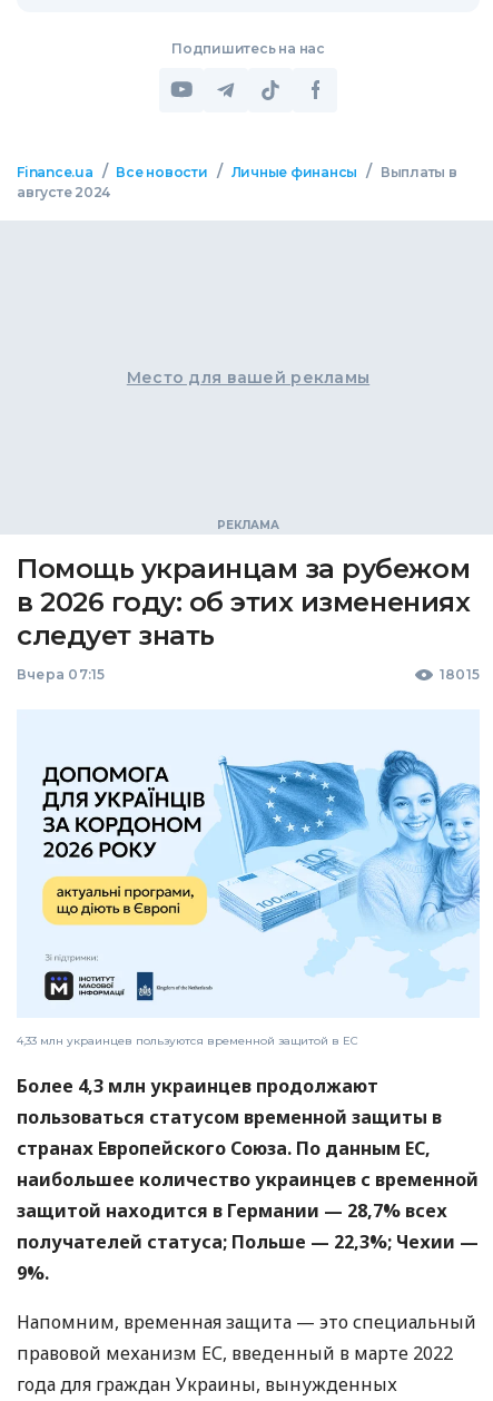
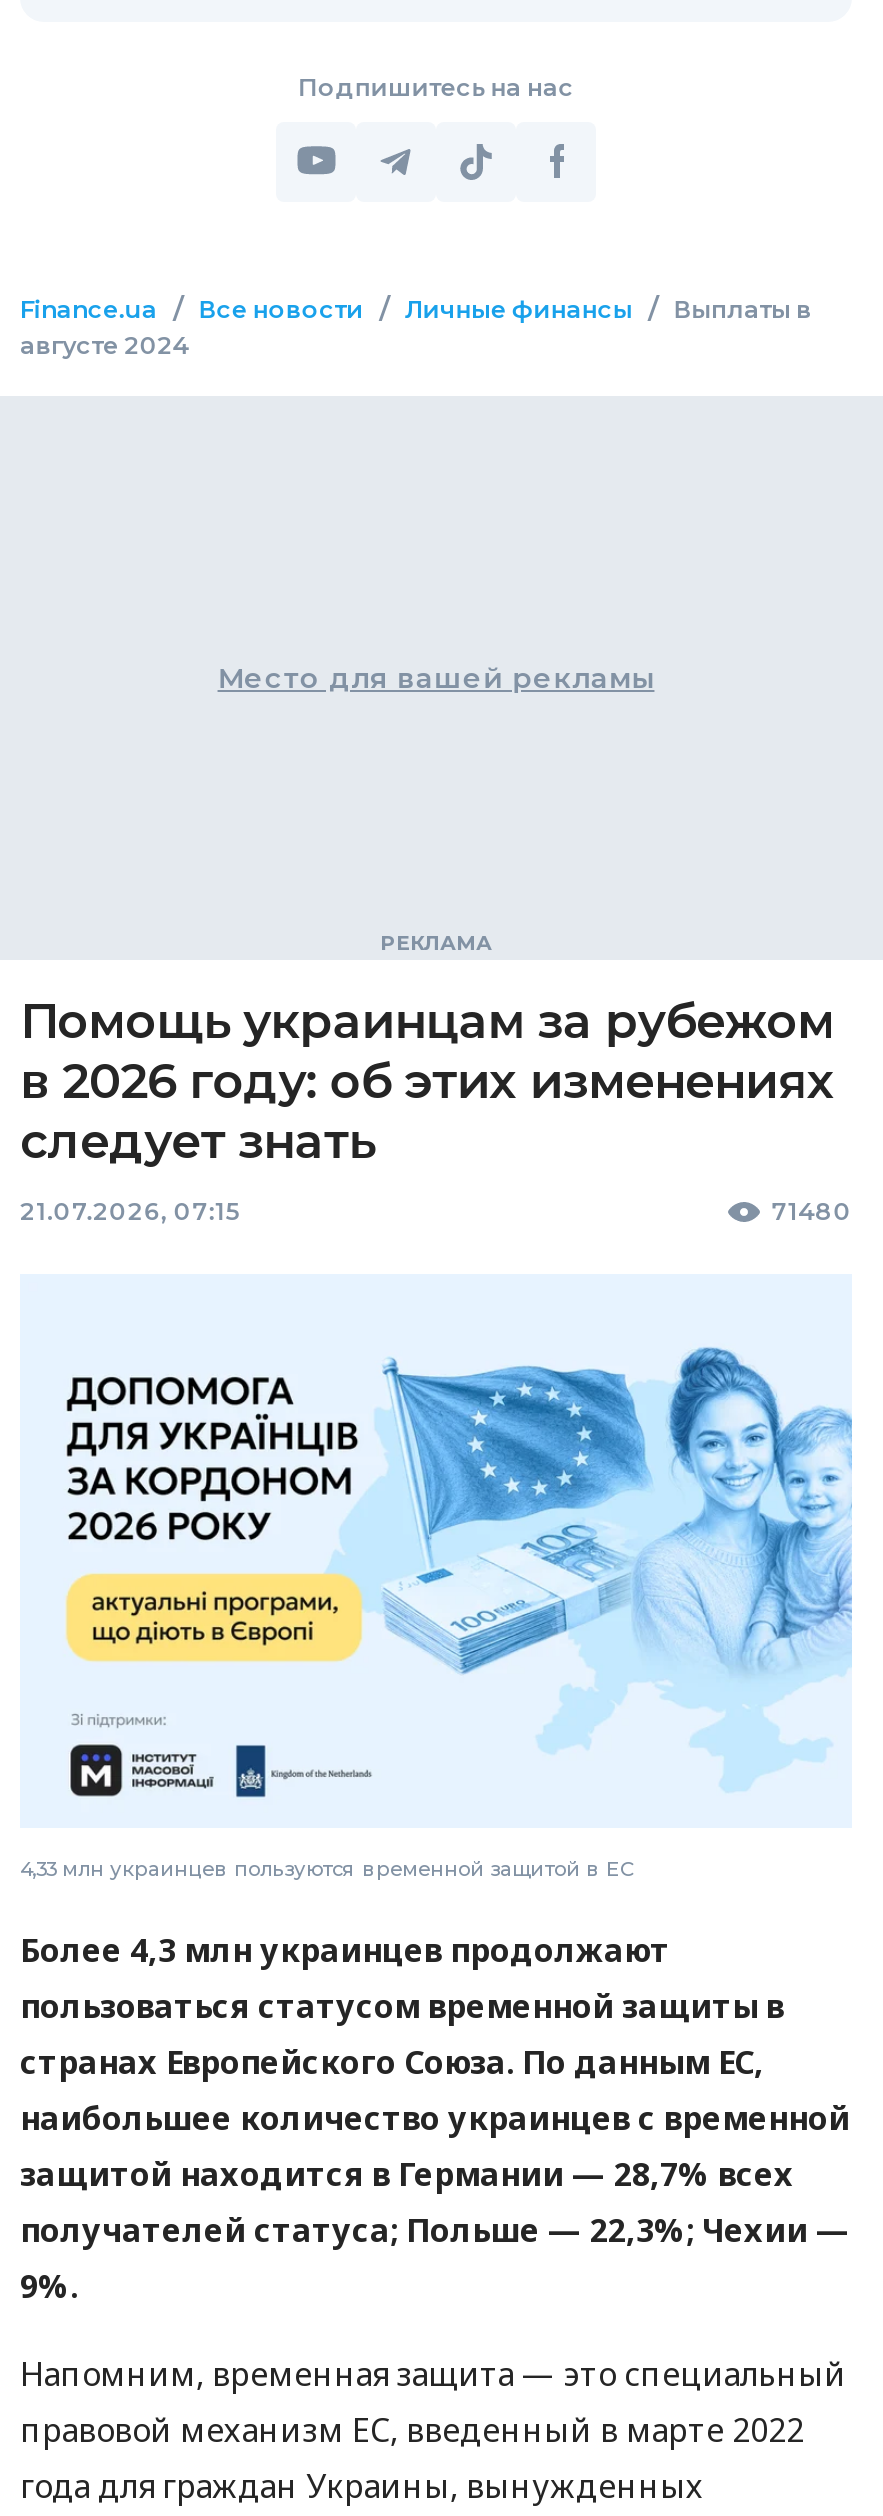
- Вчера 07:15
- 18015
+ 21.07.2026, 07:15
+ 71480
